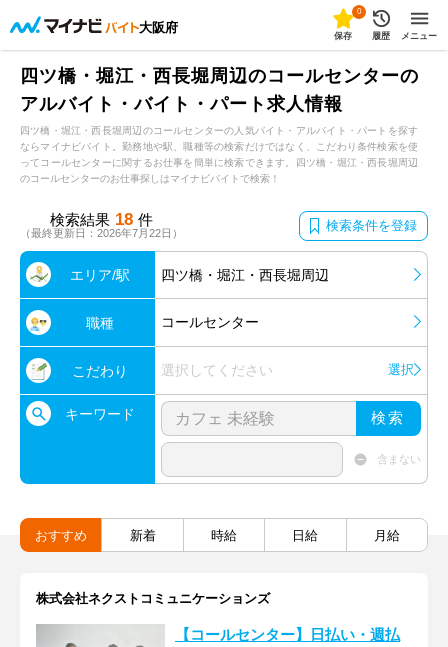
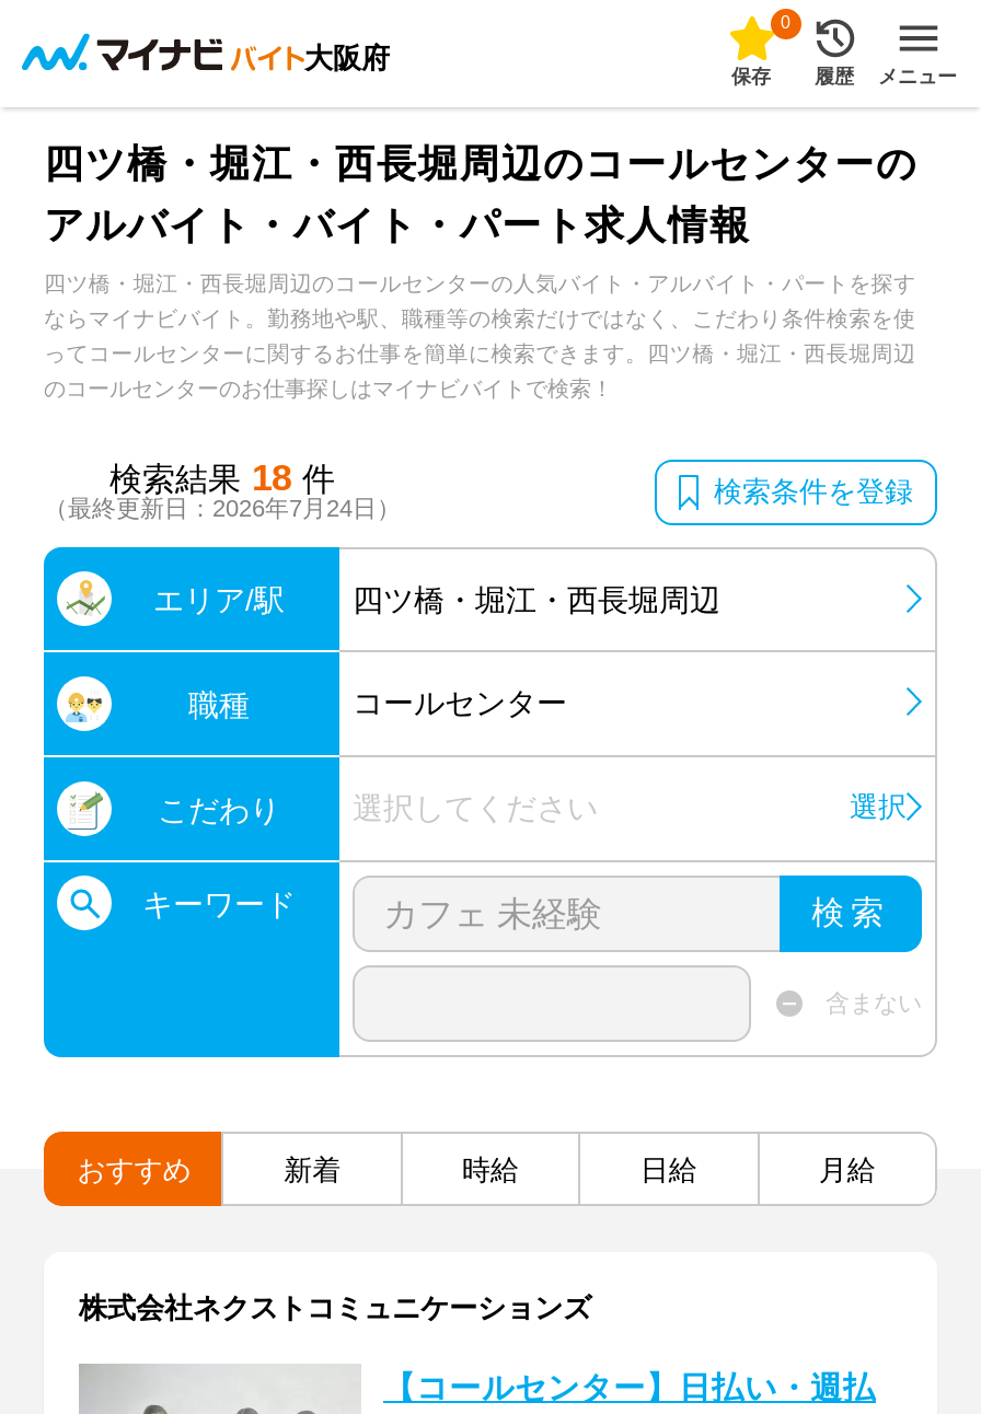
- （最終更新日：2026年7月22日）
+ （最終更新日：2026年7月24日）
